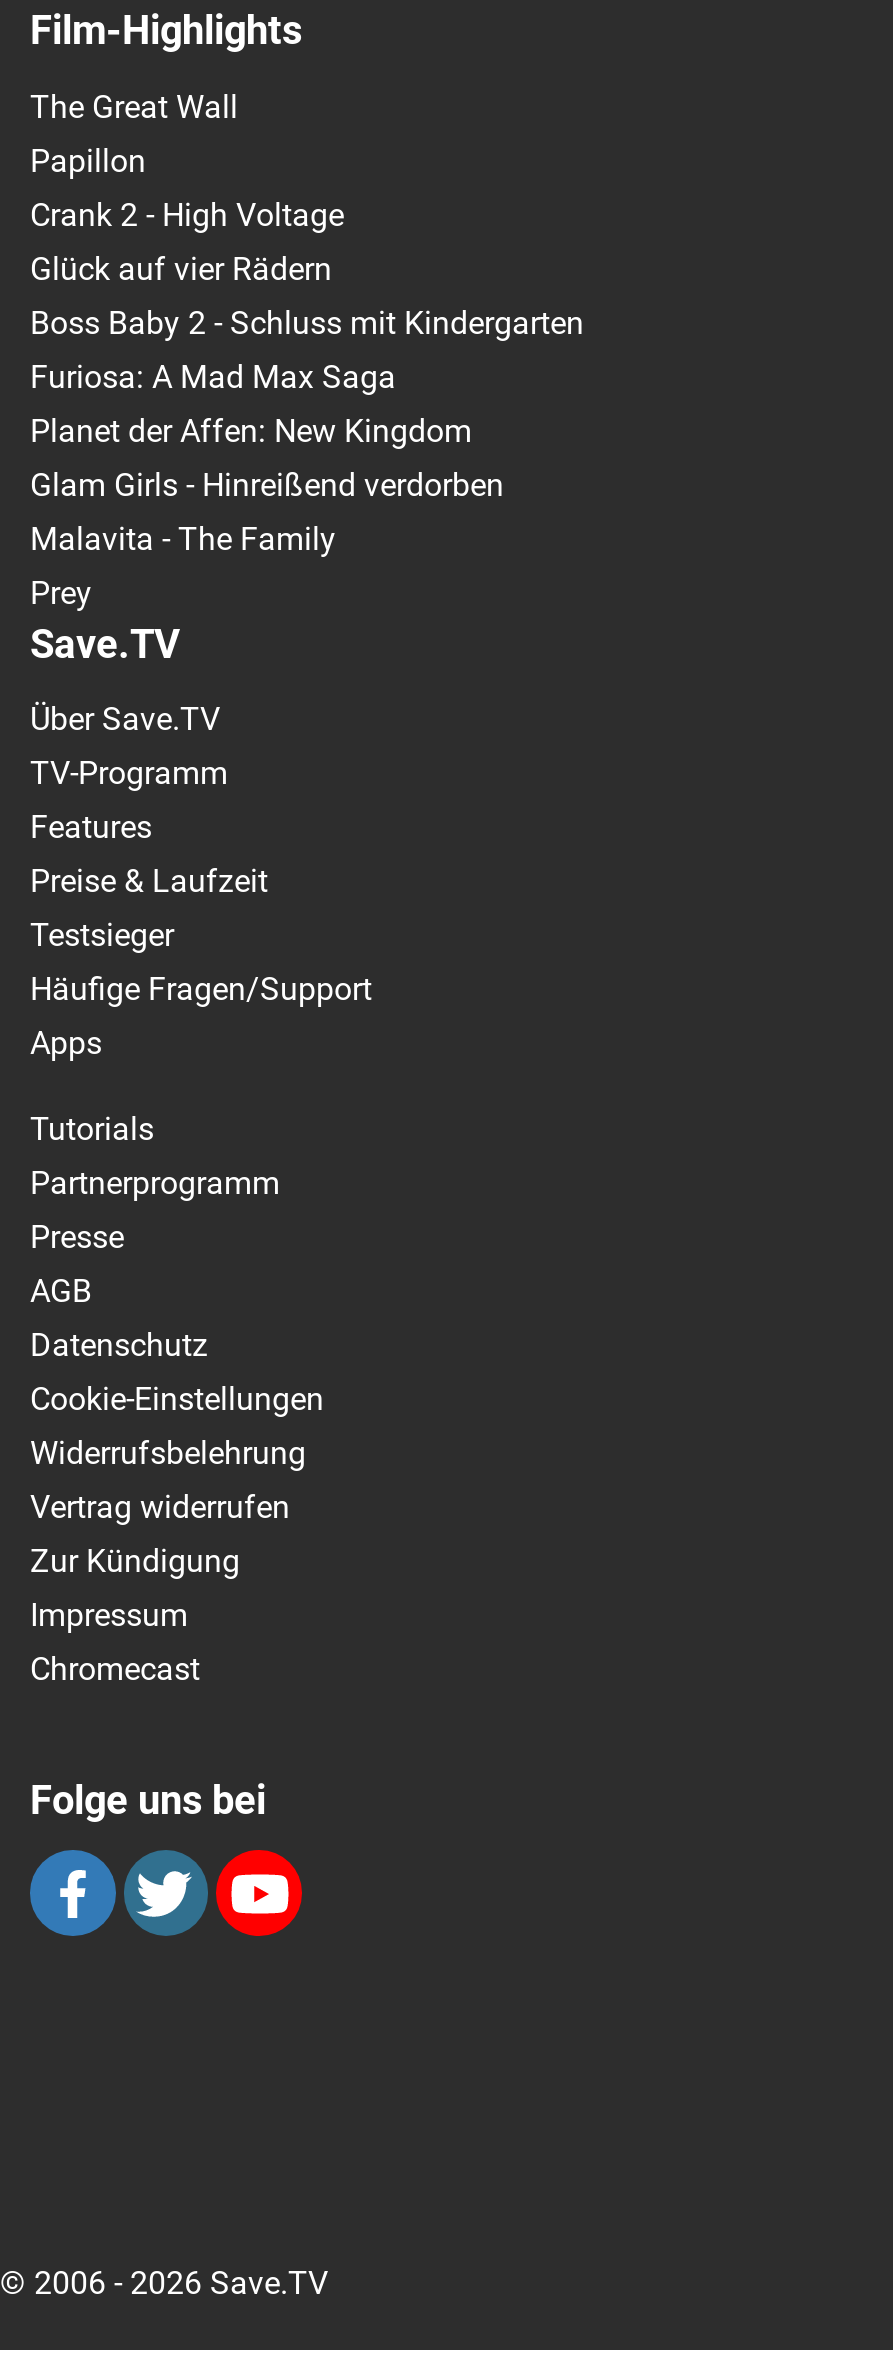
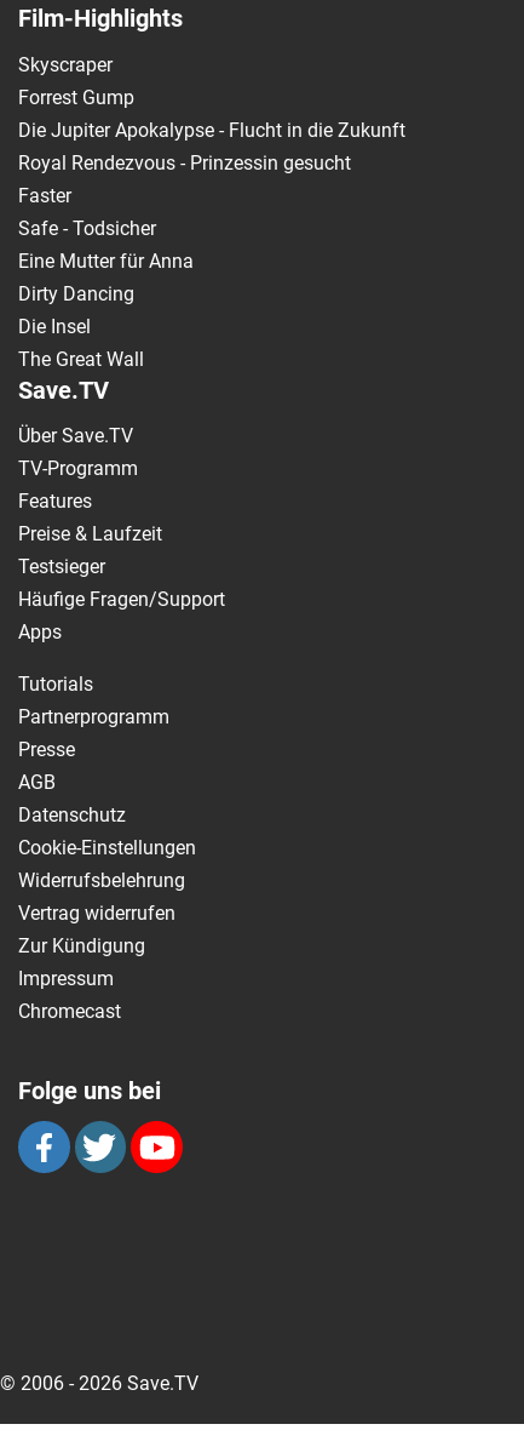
+ Skyscraper
+ Forrest Gump
+ Die Jupiter Apokalypse - Flucht in die Zukunft
+ Royal Rendezvous - Prinzessin gesucht
+ Faster
+ Safe - Todsicher
+ Eine Mutter für Anna
+ Dirty Dancing
+ Die Insel

moved down: The Great Wall

- Papillon
- Crank 2 - High Voltage
- Glück auf vier Rädern
- Boss Baby 2 - Schluss mit Kindergarten
- Furiosa: A Mad Max Saga
- Planet der Affen: New Kingdom
- Glam Girls - Hinreißend verdorben
- Malavita - The Family
- Prey
